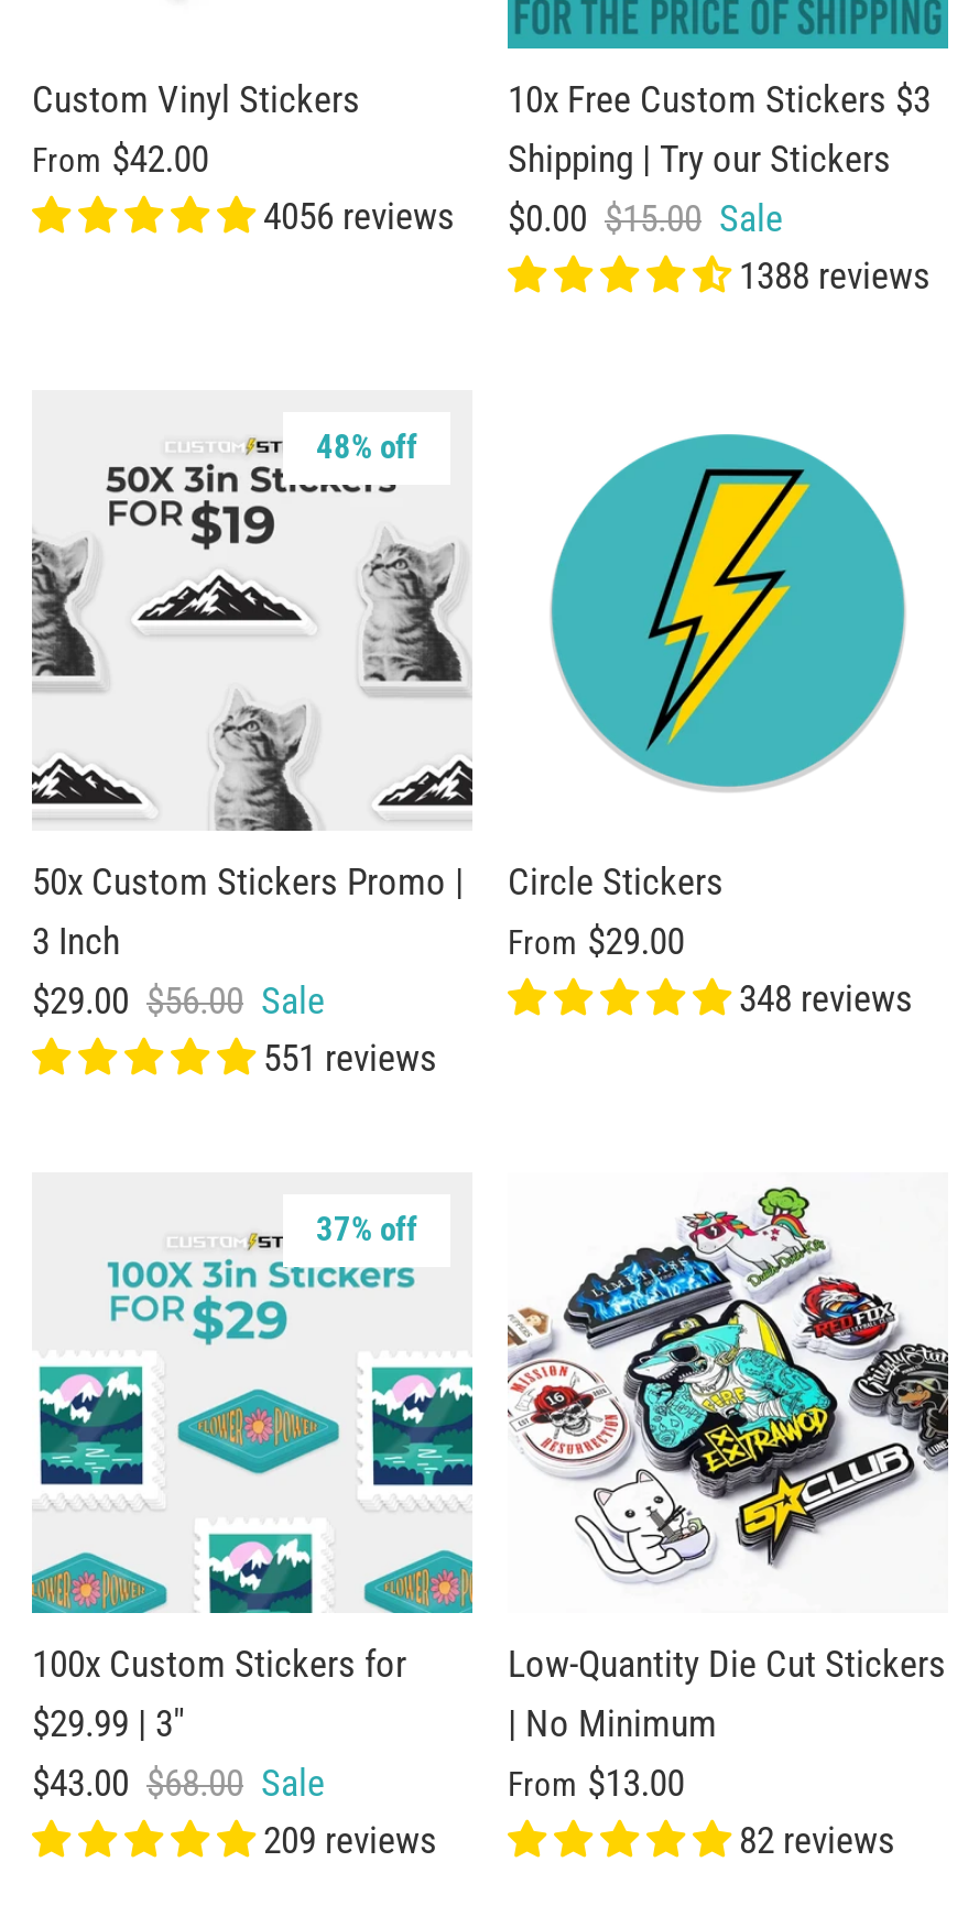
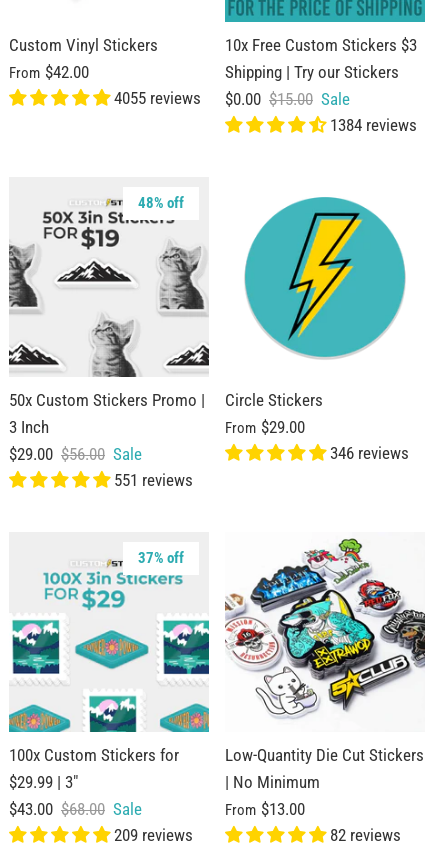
- 4056 reviews
+ 4055 reviews

- 1388 reviews
+ 1384 reviews

- 348 reviews
+ 346 reviews
